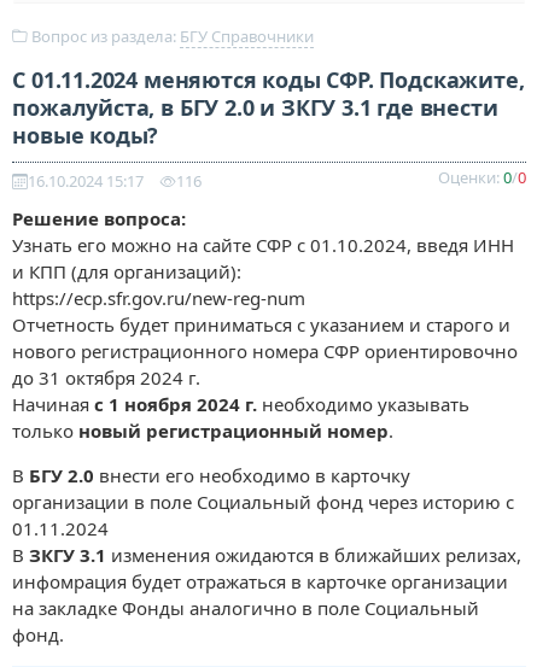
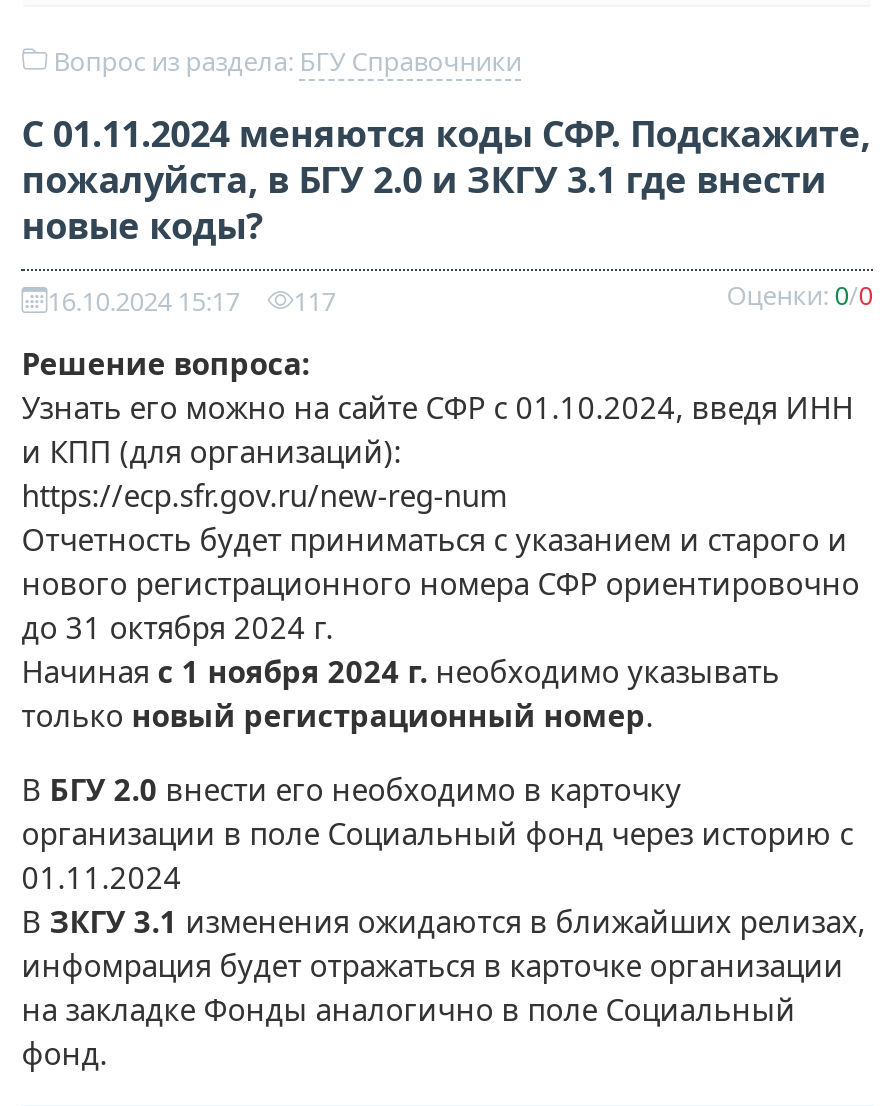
- 16.10.2024 15:17 116
+ 16.10.2024 15:17 117
